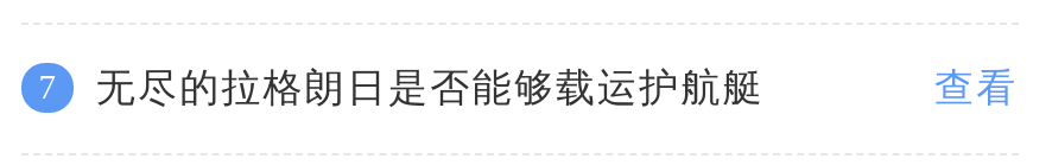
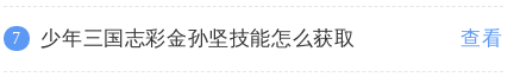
- 无尽的拉格朗日是否能够载运护航艇
+ 少年三国志彩金孙坚技能怎么获取
